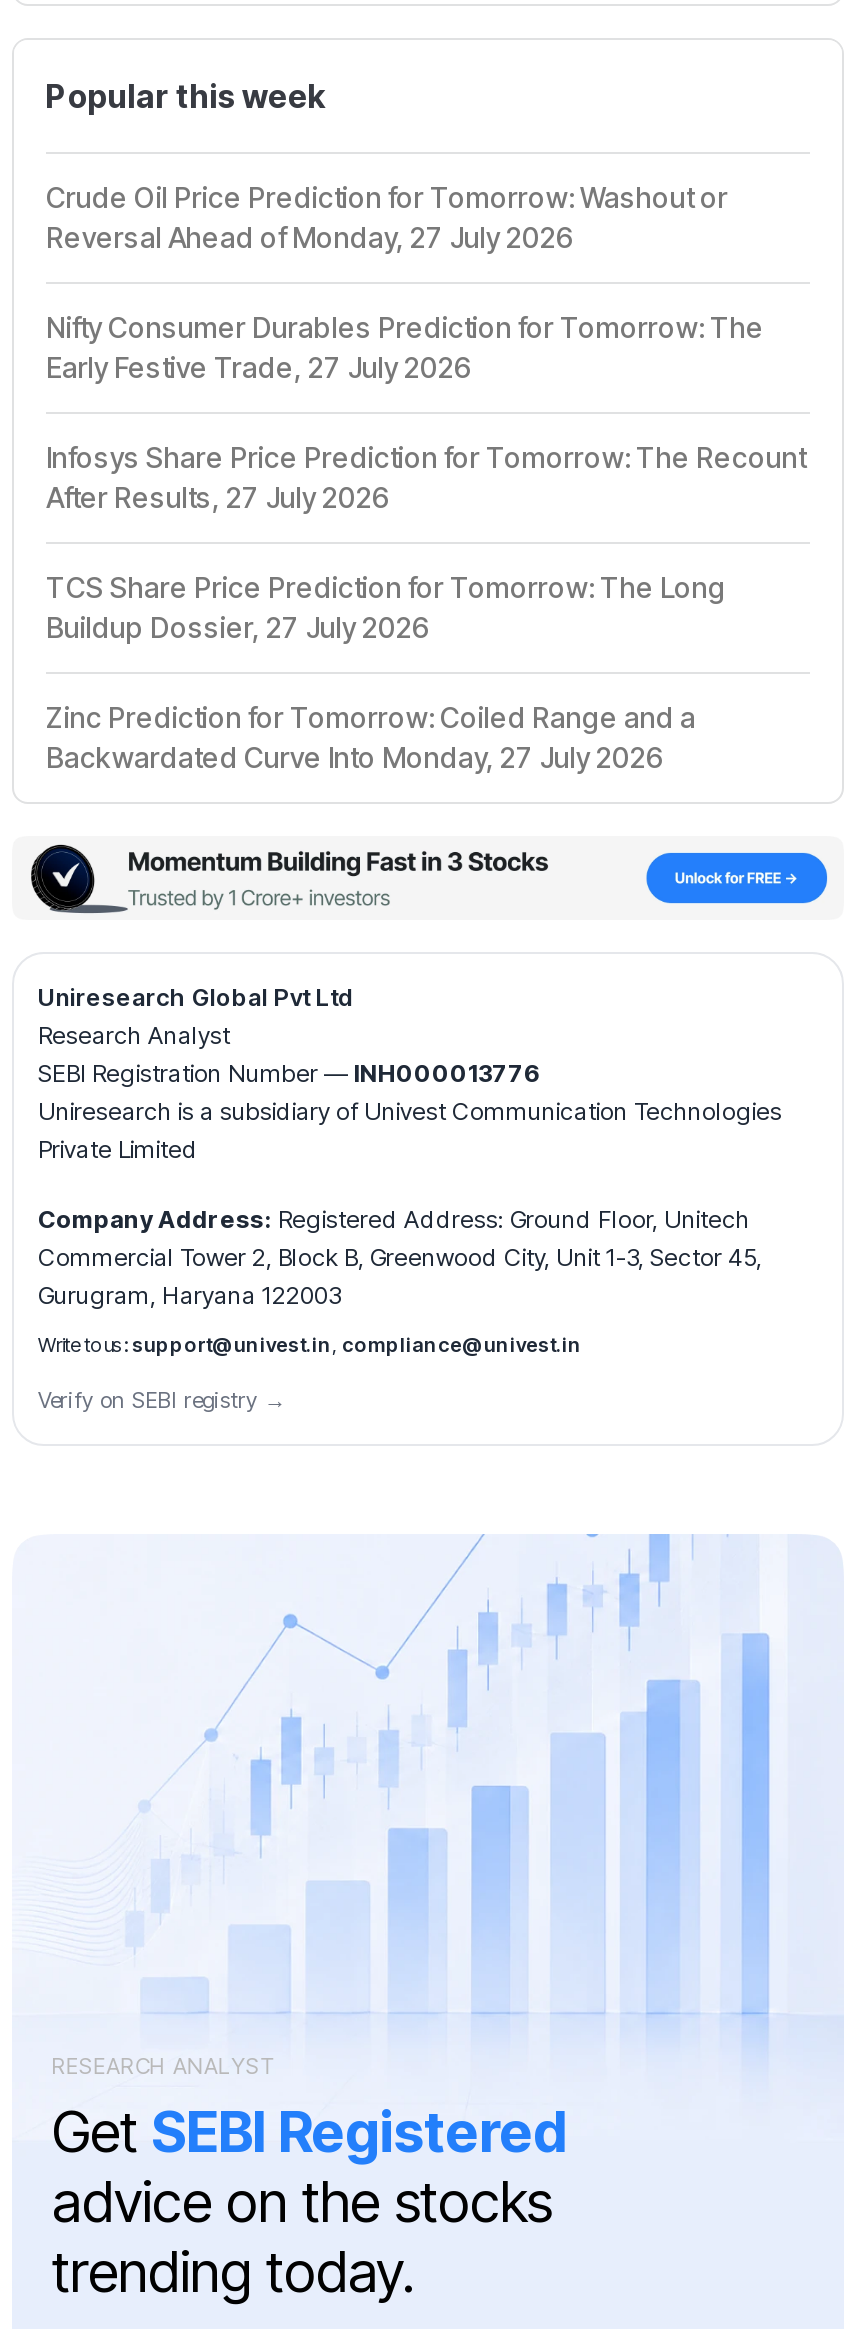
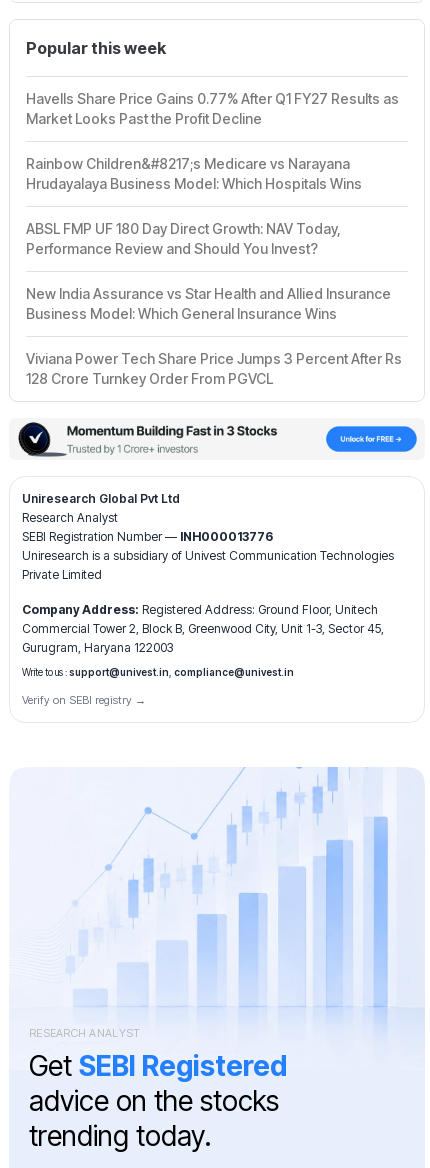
- Crude Oil Price Prediction for Tomorrow: Washout or
- Reversal Ahead of Monday, 27 July 2026
+ Havells Share Price Gains 0.77% After Q1 FY27 Results as
+ Market Looks Past the Profit Decline

- Nifty Consumer Durables Prediction for Tomorrow: The
- Early Festive Trade, 27 July 2026
+ Rainbow Children&#8217;s Medicare vs Narayana
+ Hrudayalaya Business Model: Which Hospitals Wins

- Infosys Share Price Prediction for Tomorrow: The Recount
- After Results, 27 July 2026
+ ABSL FMP UF 180 Day Direct Growth: NAV Today,
+ Performance Review and Should You Invest?

- TCS Share Price Prediction for Tomorrow: The Long
- Buildup Dossier, 27 July 2026
+ New India Assurance vs Star Health and Allied Insurance
+ Business Model: Which General Insurance Wins

- Zinc Prediction for Tomorrow: Coiled Range and a
- Backwardated Curve Into Monday, 27 July 2026
+ Viviana Power Tech Share Price Jumps 3 Percent After Rs
+ 128 Crore Turnkey Order From PGVCL
